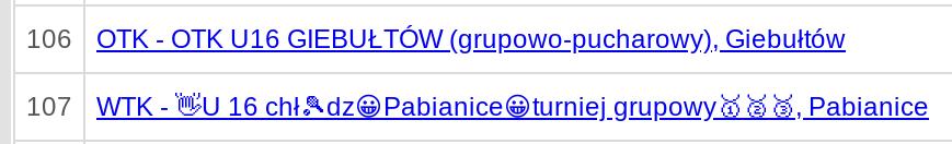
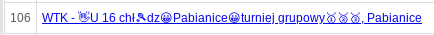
- OTK - OTK U16 GIEBUŁTÓW (grupowo-pucharowy), Giebułtów
- 107
